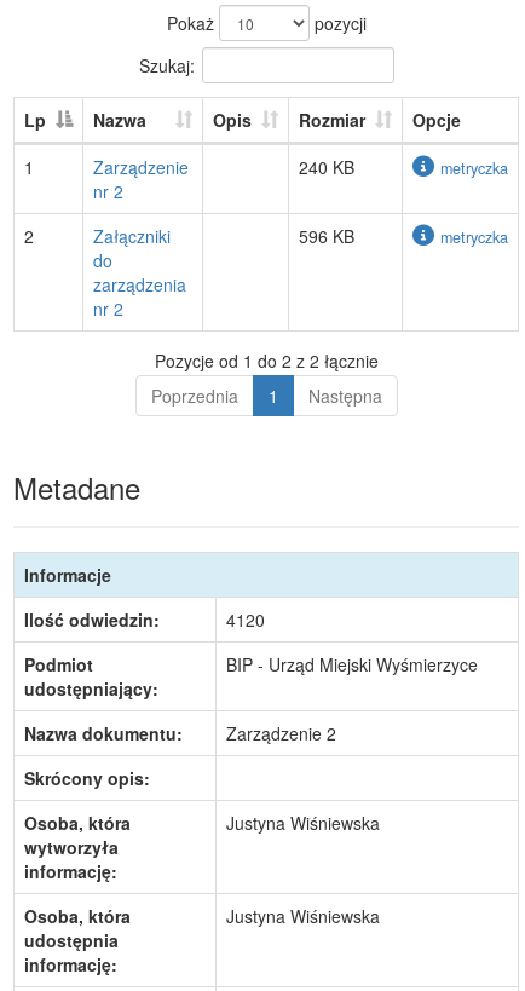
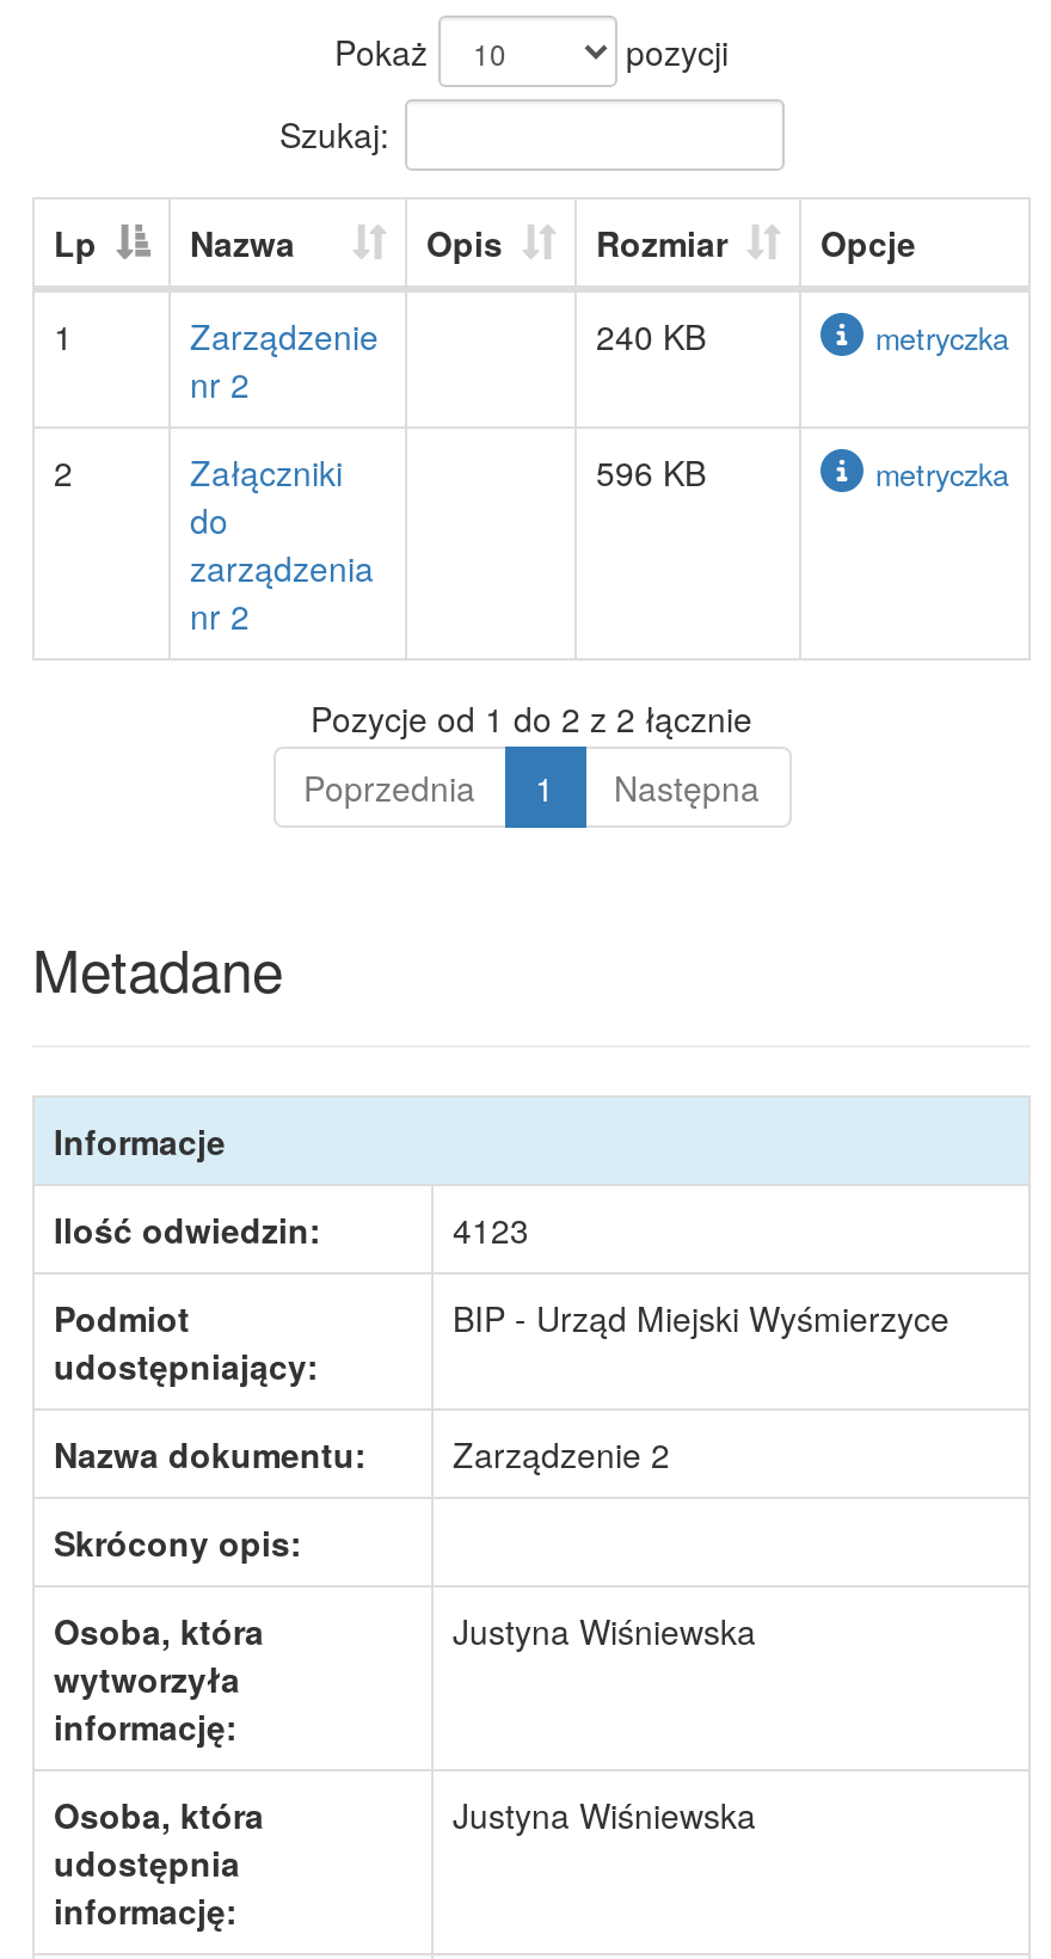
- 4120
+ 4123
